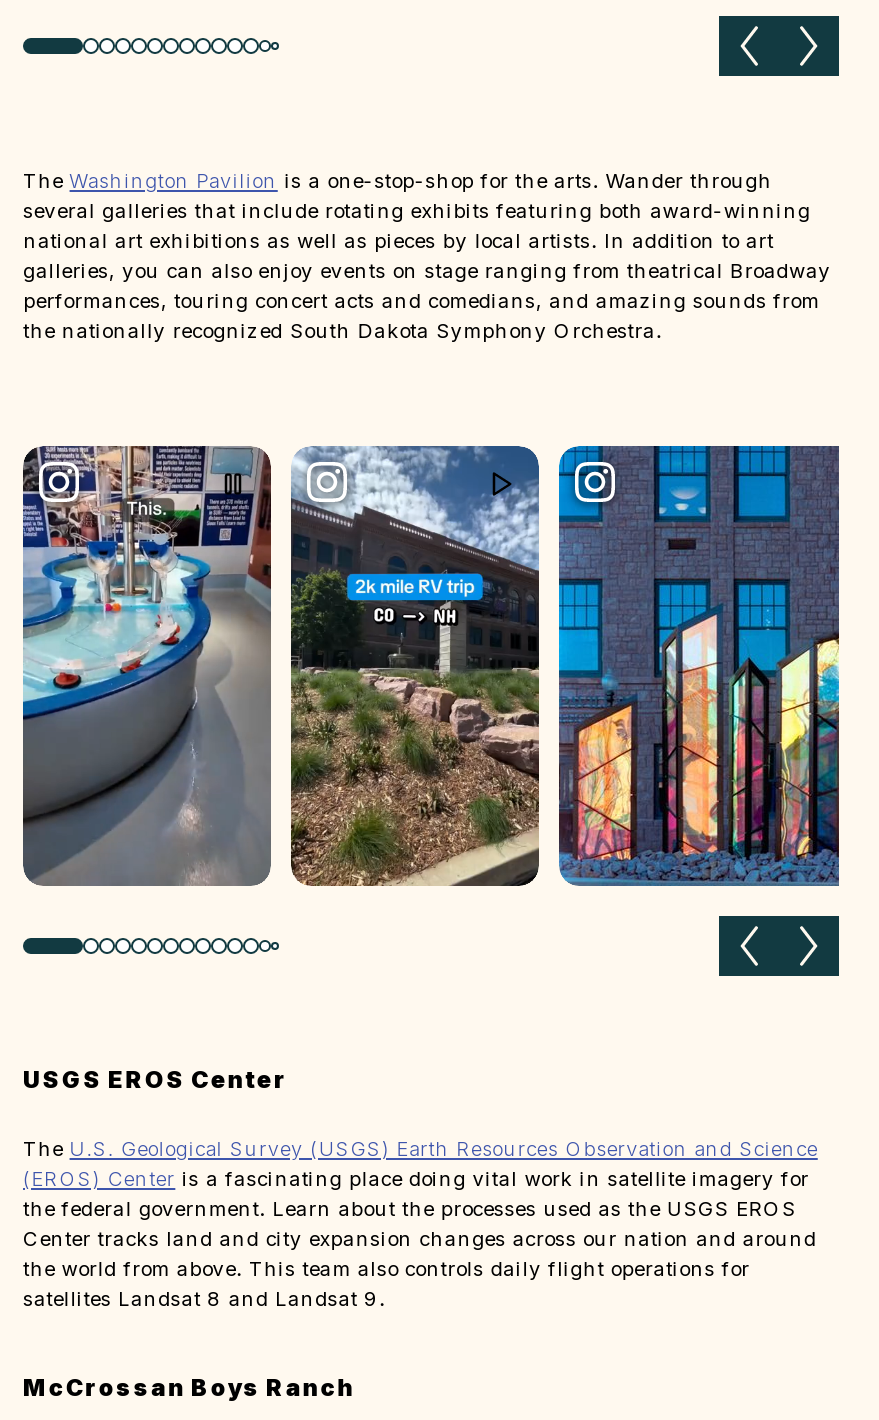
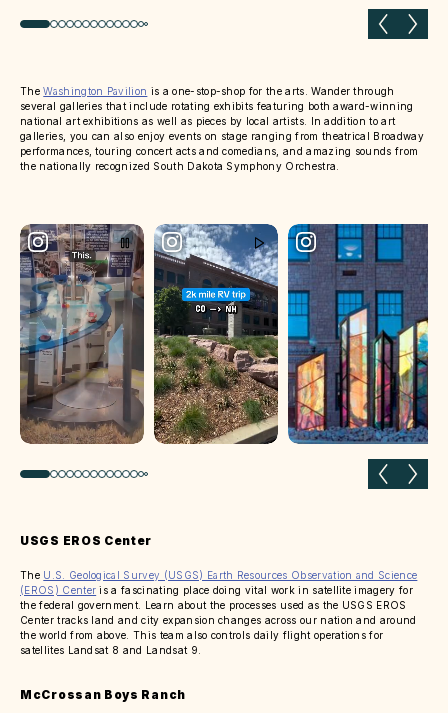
- [image]
+ [image]
